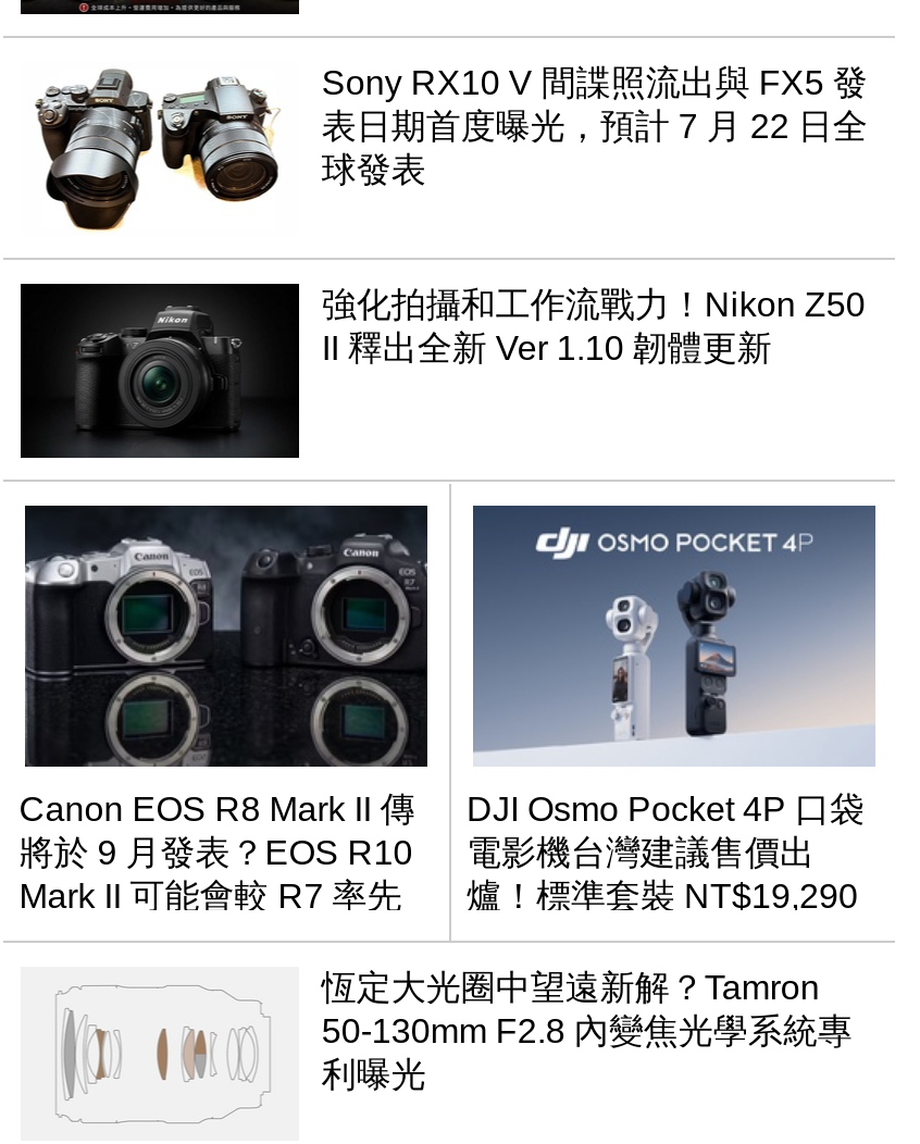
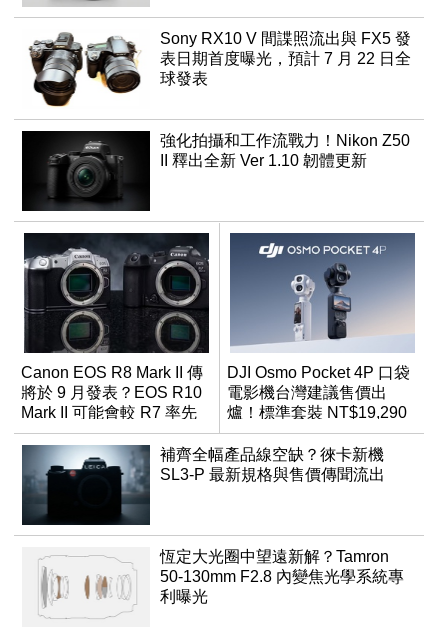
+ [image]
+ 補齊全幅產品線空缺？徠卡新機
+ SL3-P 最新規格與售價傳聞流出
